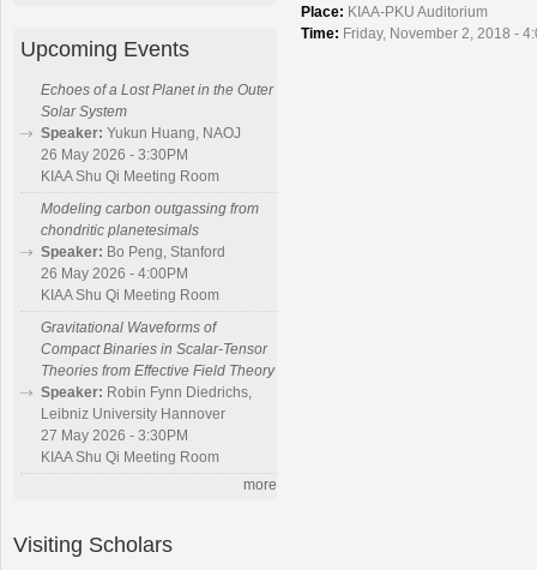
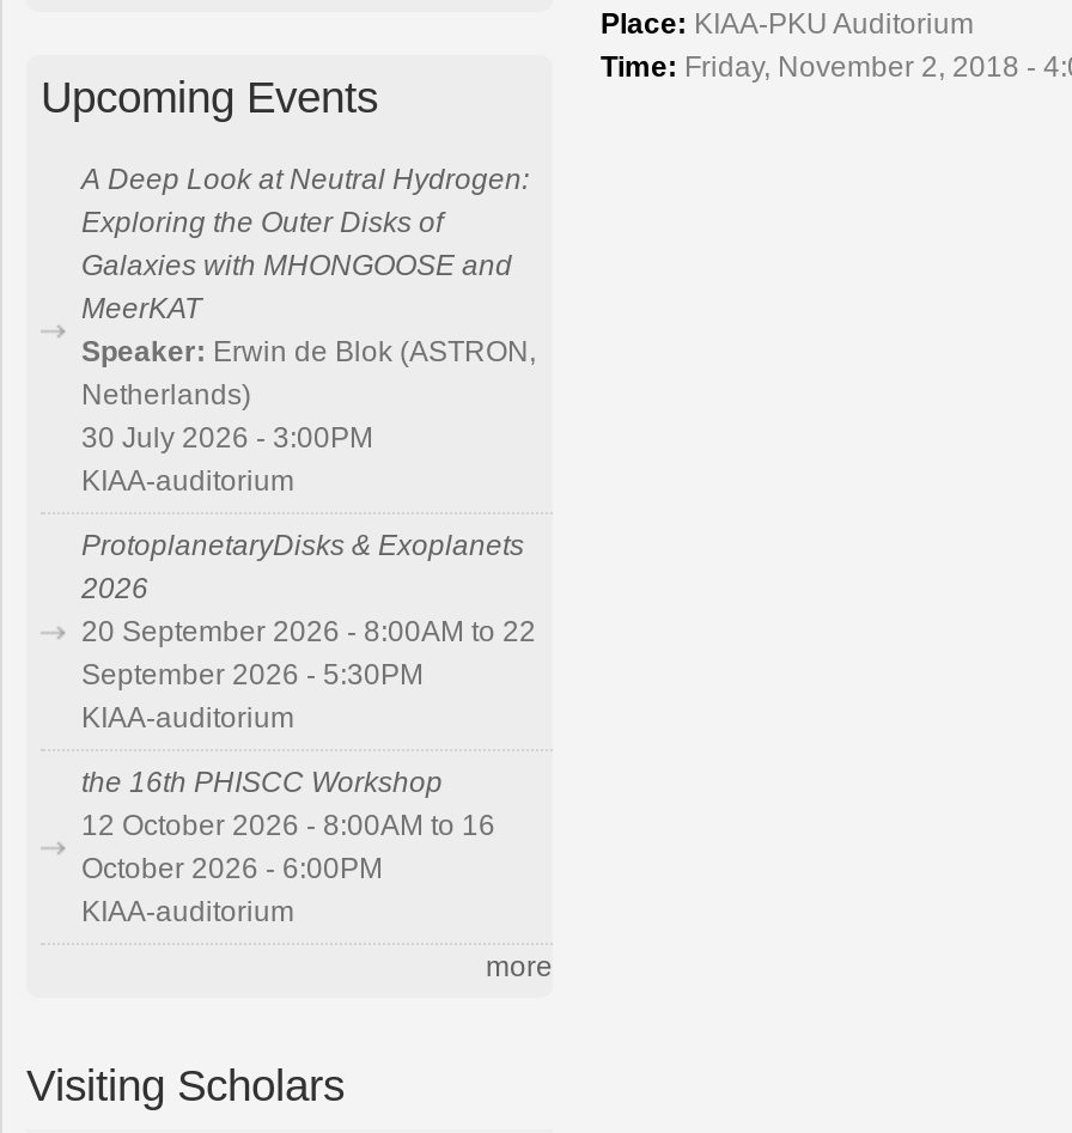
- Echoes of a Lost Planet in the Outer
- Solar System
- Speaker: Yukun Huang, NAOJ
- 26 May 2026 - 3:30PM
- KIAA Shu Qi Meeting Room
+ A Deep Look at Neutral Hydrogen:
+ Exploring the Outer Disks of
+ Galaxies with MHONGOOSE and
+ MeerKAT
+ Speaker: Erwin de Blok (ASTRON,
+ Netherlands)
+ 30 July 2026 - 3:00PM
+ KIAA-auditorium

- Modeling carbon outgassing from
- chondritic planetesimals
- Speaker: Bo Peng, Stanford
- 26 May 2026 - 4:00PM
- KIAA Shu Qi Meeting Room
+ ProtoplanetaryDisks & Exoplanets
+ 2026
+ 20 September 2026 - 8:00AM to 22
+ September 2026 - 5:30PM
+ KIAA-auditorium

- Gravitational Waveforms of
- Compact Binaries in Scalar-Tensor
- Theories from Effective Field Theory
- Speaker: Robin Fynn Diedrichs,
- Leibniz University Hannover
- 27 May 2026 - 3:30PM
- KIAA Shu Qi Meeting Room
+ the 16th PHISCC Workshop
+ 12 October 2026 - 8:00AM to 16
+ October 2026 - 6:00PM
+ KIAA-auditorium
